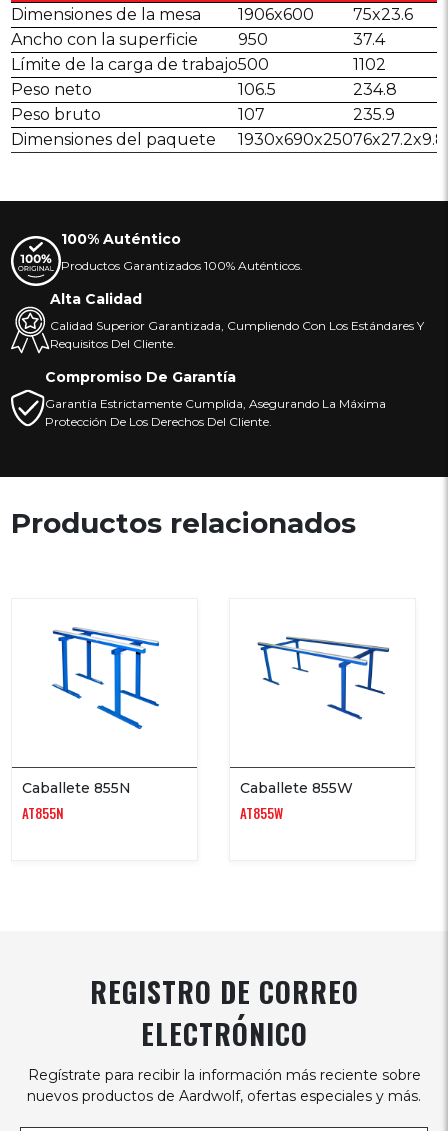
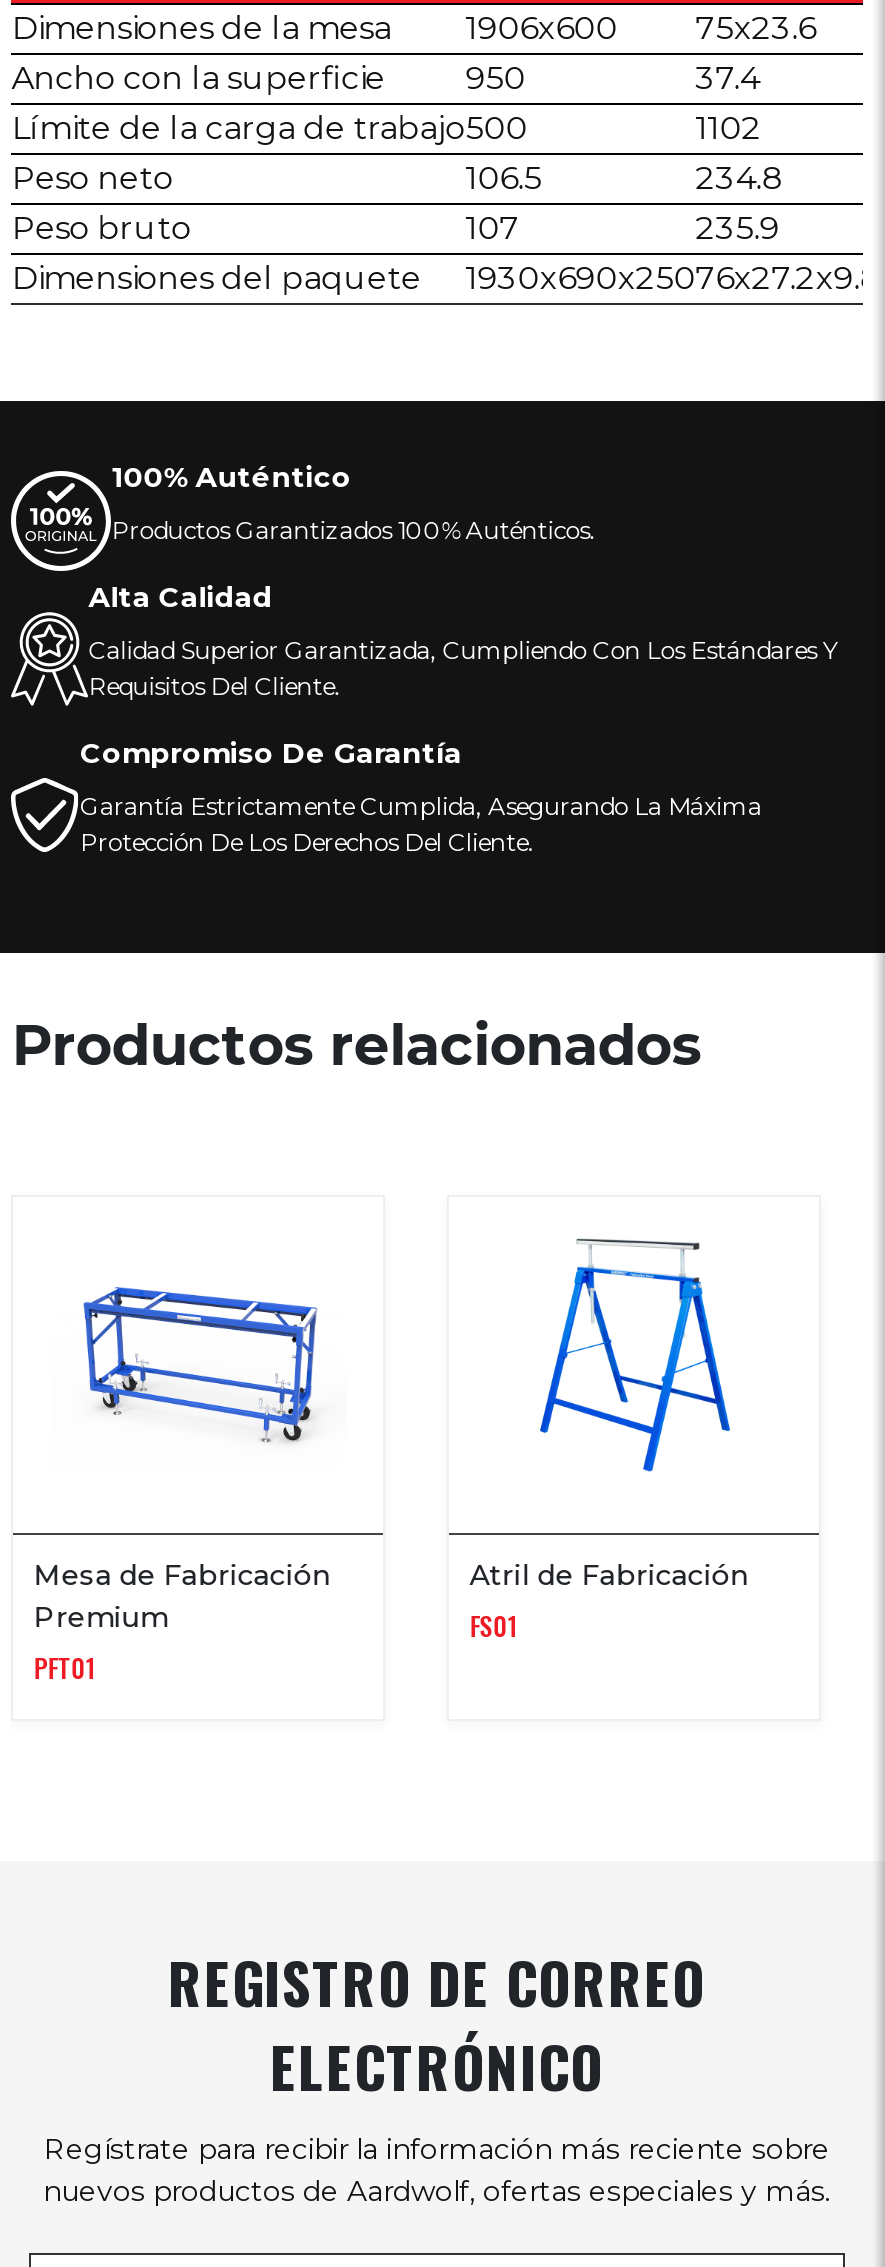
- [image]
+ [image]

- [image]
+ [image]

- Caballete 855N
- AT855N
+ Mesa de Fabricación
+ Premium
+ PFT01

- Caballete 855W
- AT855W
+ Atril de Fabricación
+ FS01
